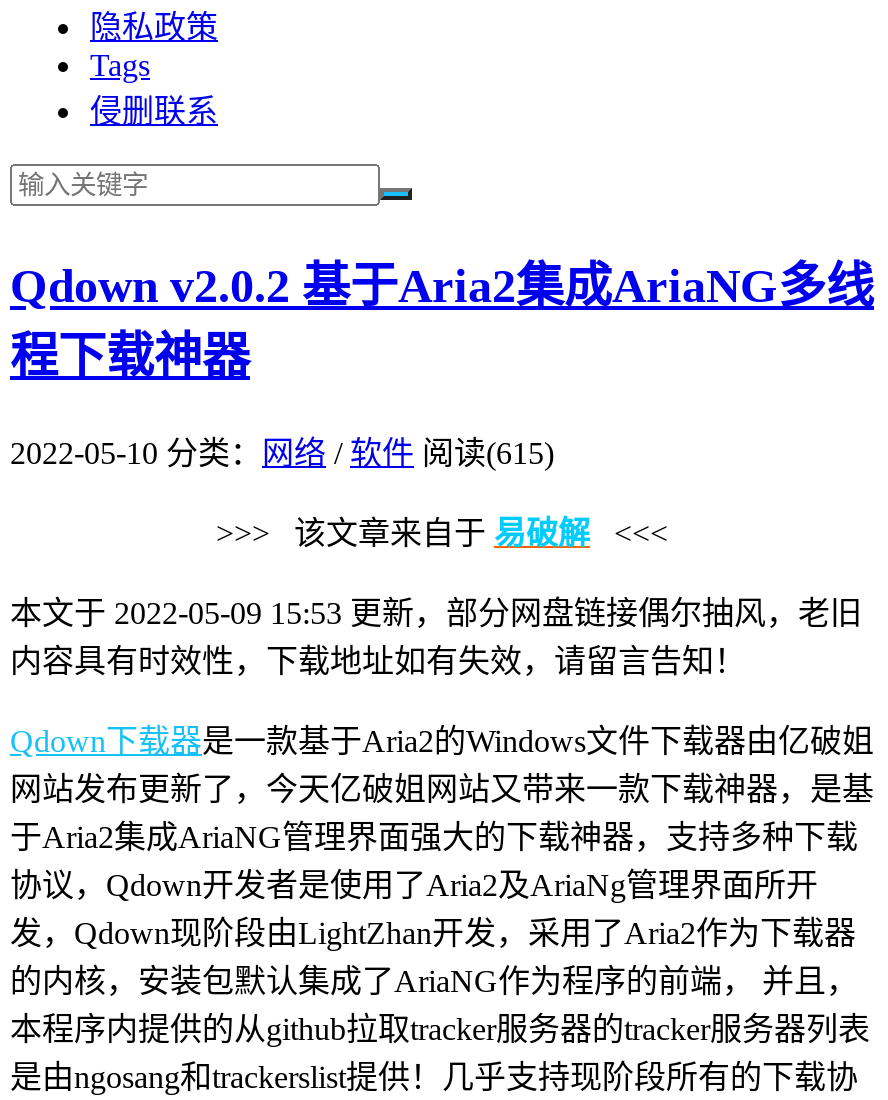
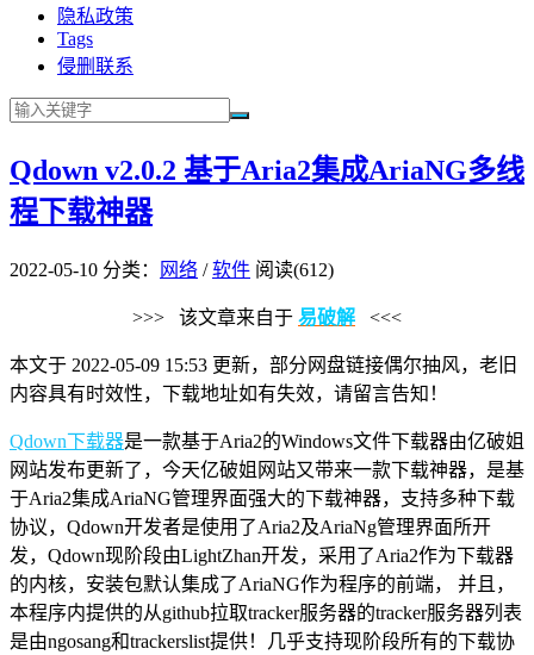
- 2022-05-10 分类：网络/软件 阅读(615)
+ 2022-05-10 分类：网络/软件 阅读(612)
